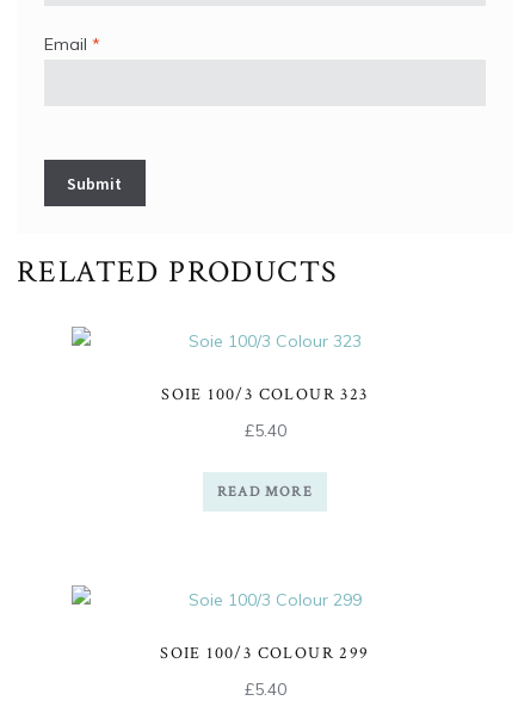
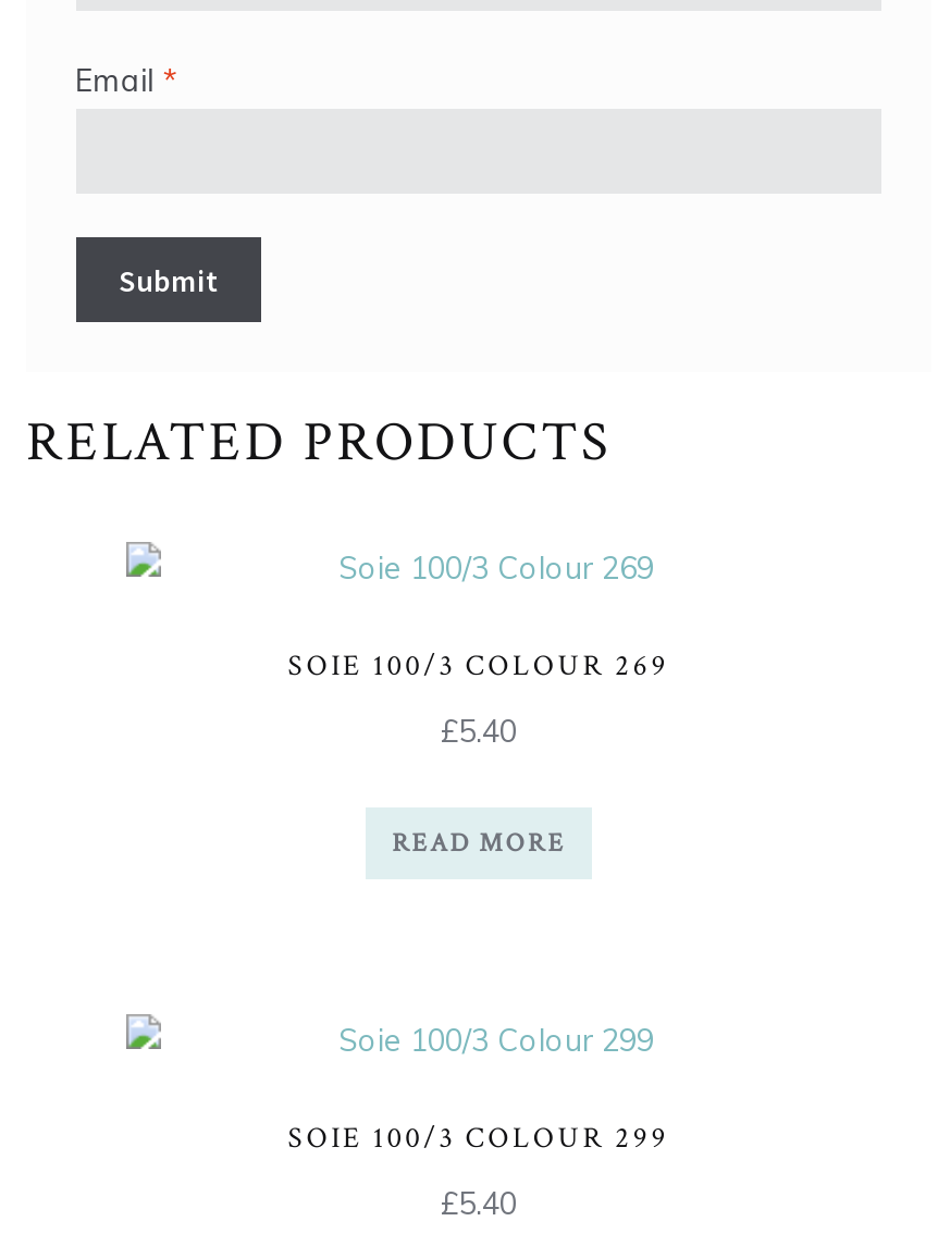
- SOIE 100/3 COLOUR 323
+ SOIE 100/3 COLOUR 269
